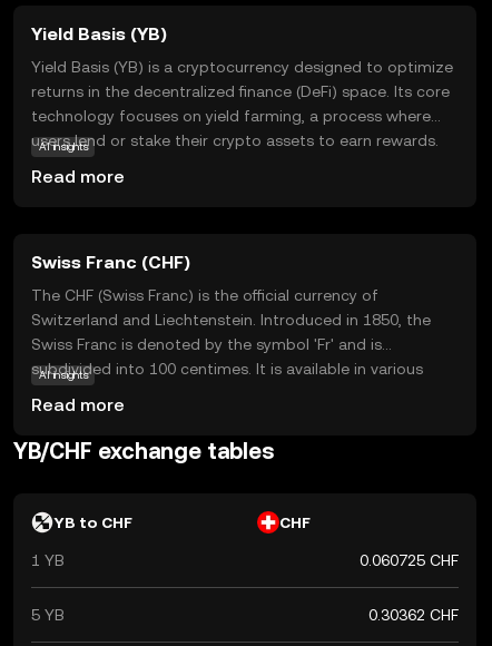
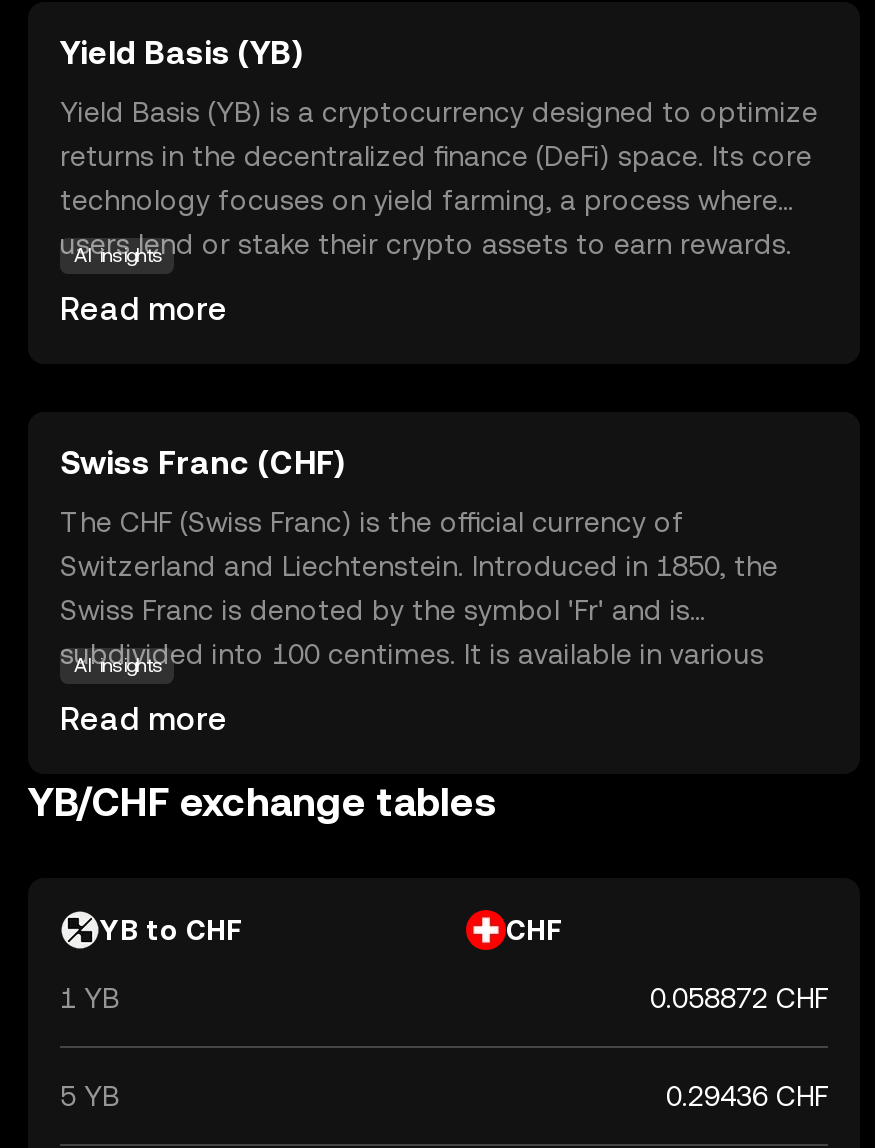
- 0.060725 CHF
+ 0.058872 CHF

- 0.30362 CHF
+ 0.29436 CHF
